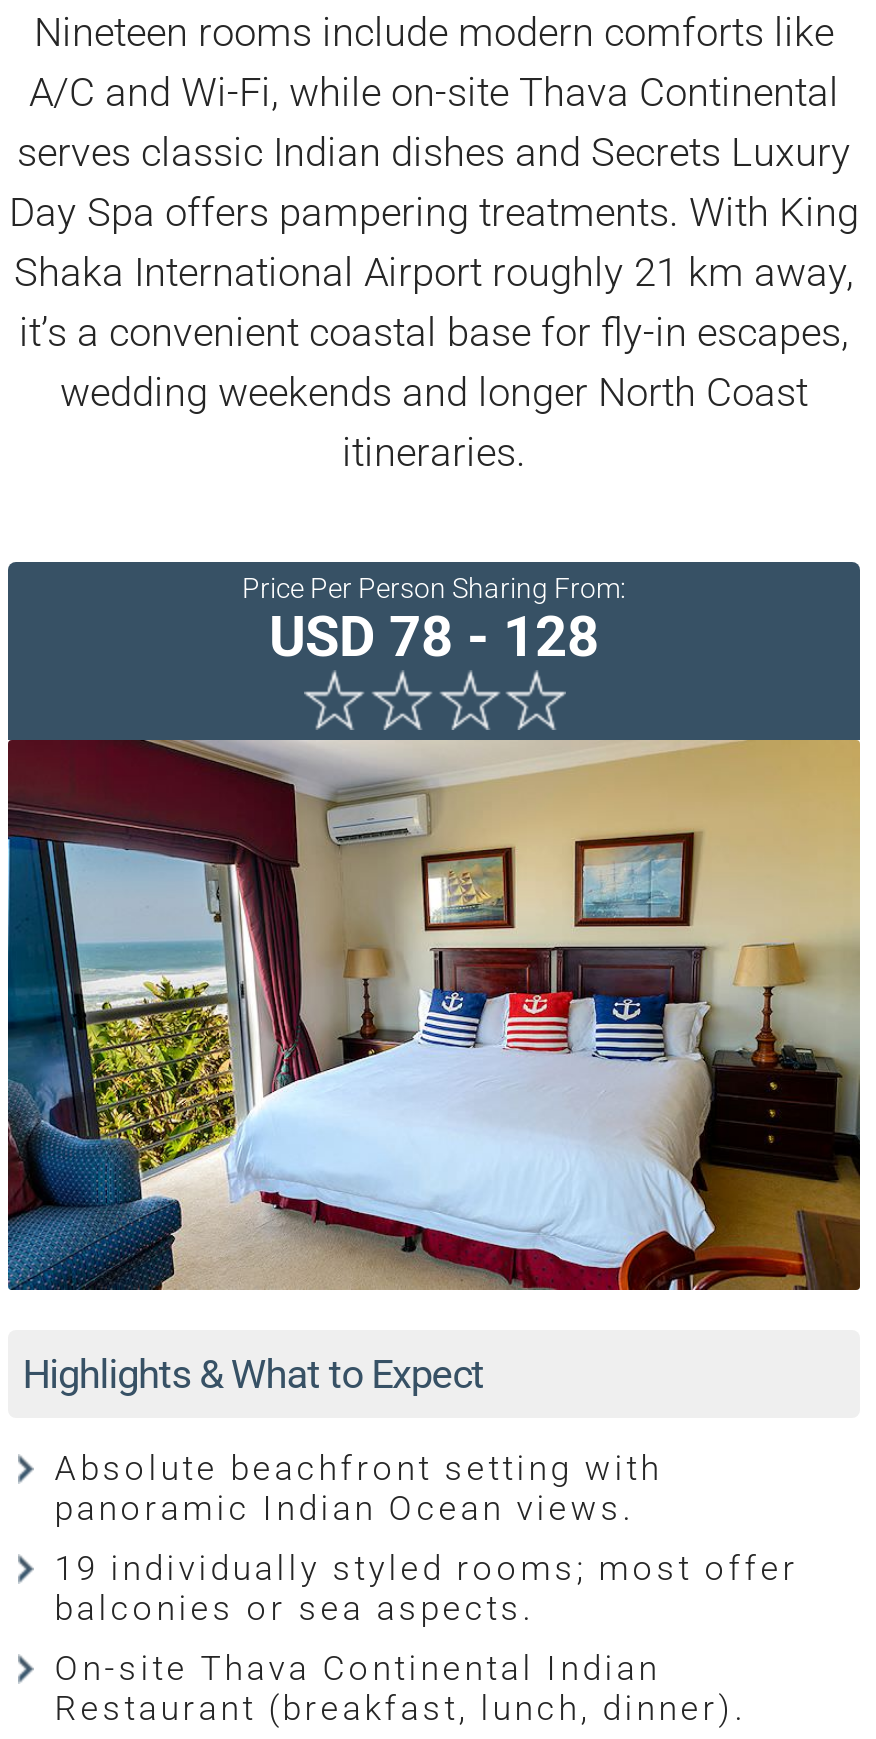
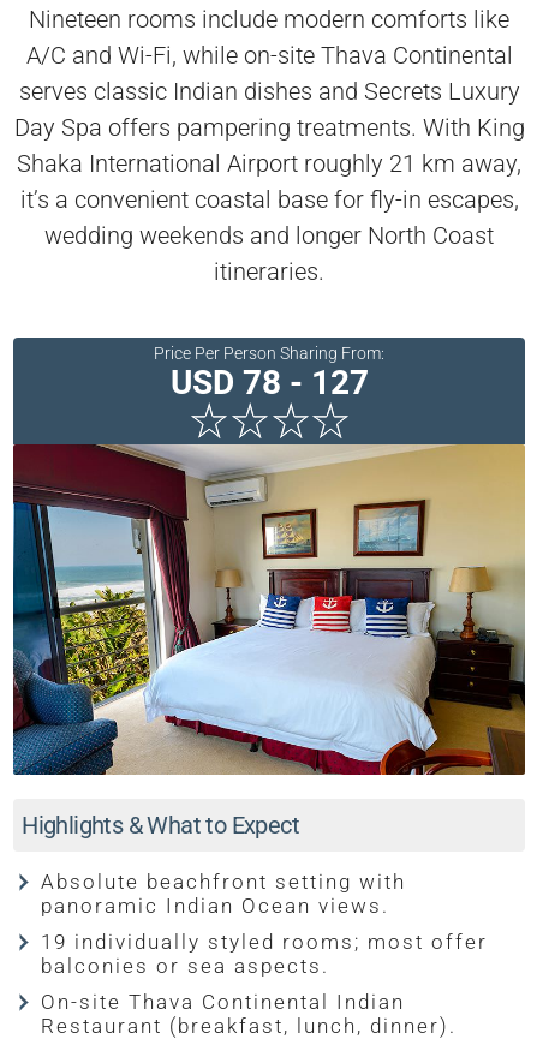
- USD 78 - 128
+ USD 78 - 127
